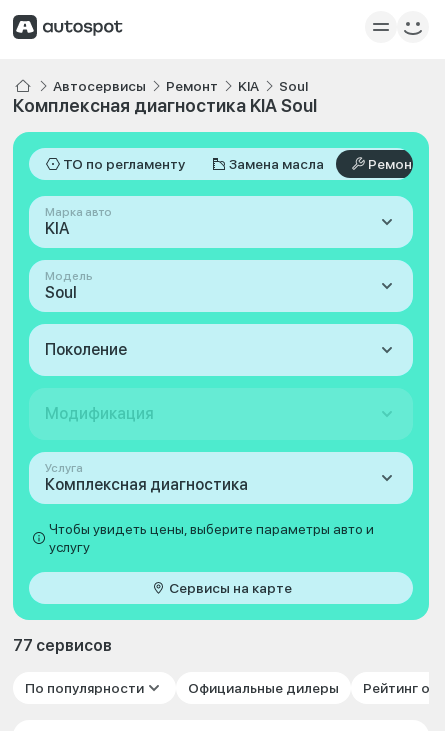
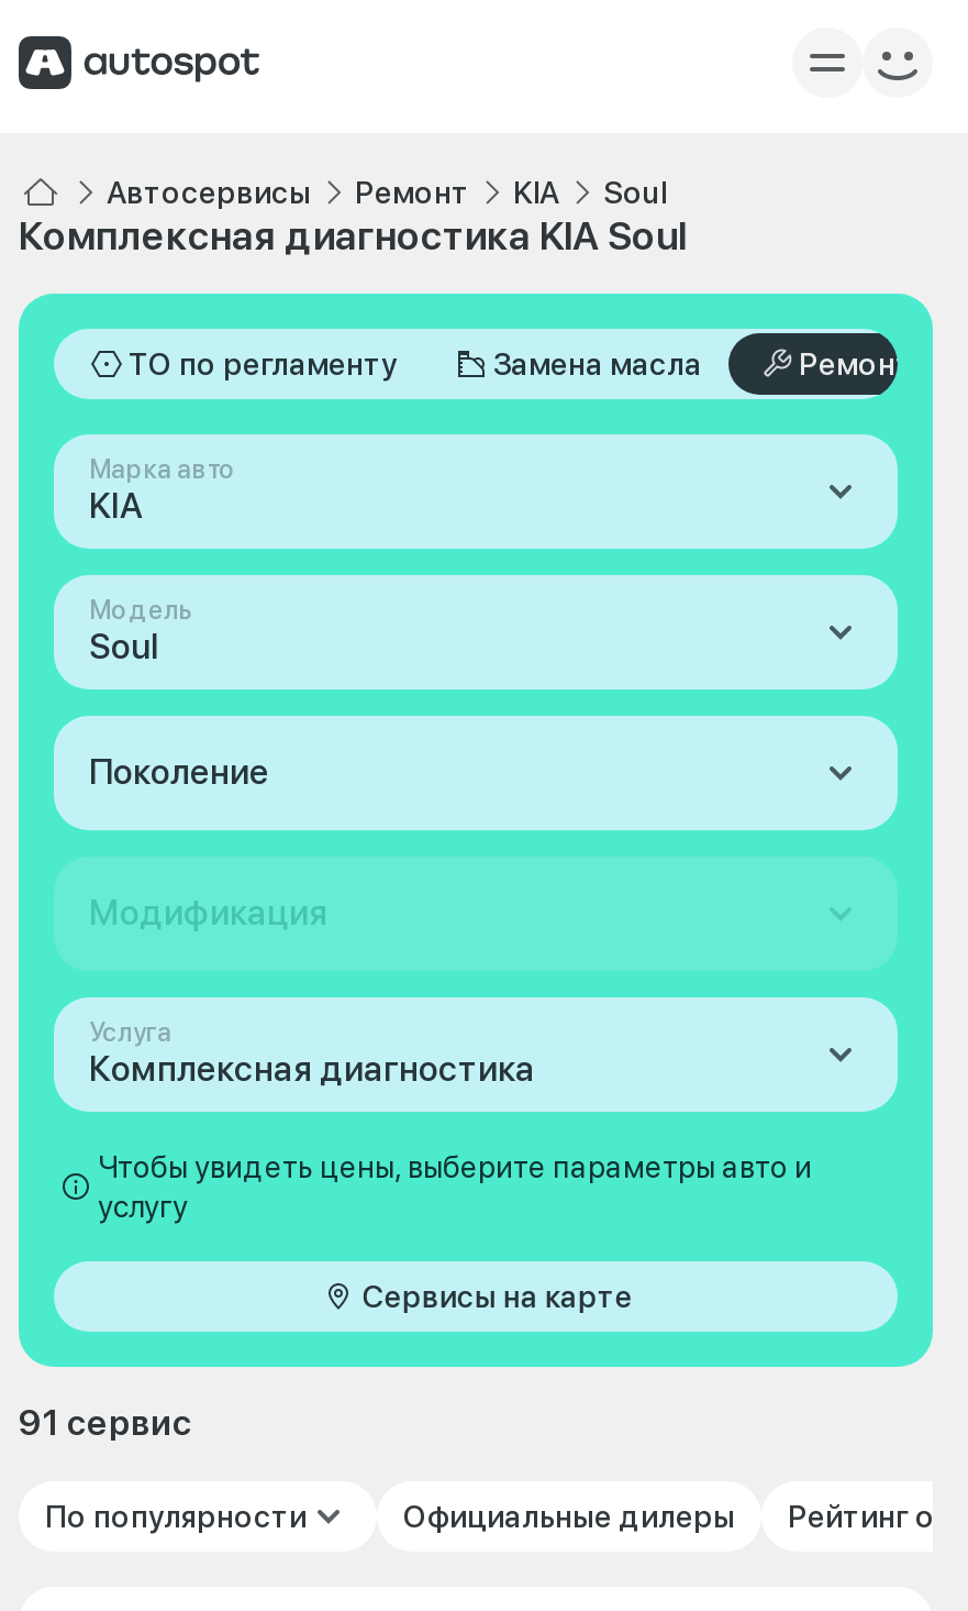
- 77 сервисов
+ 91 сервис
